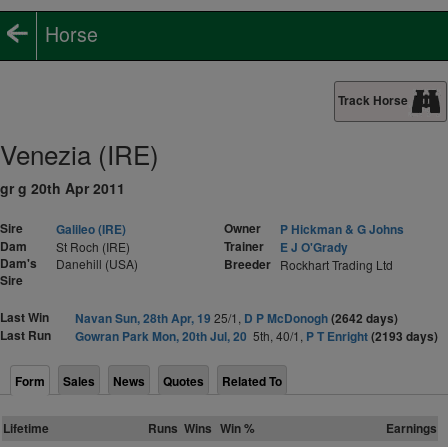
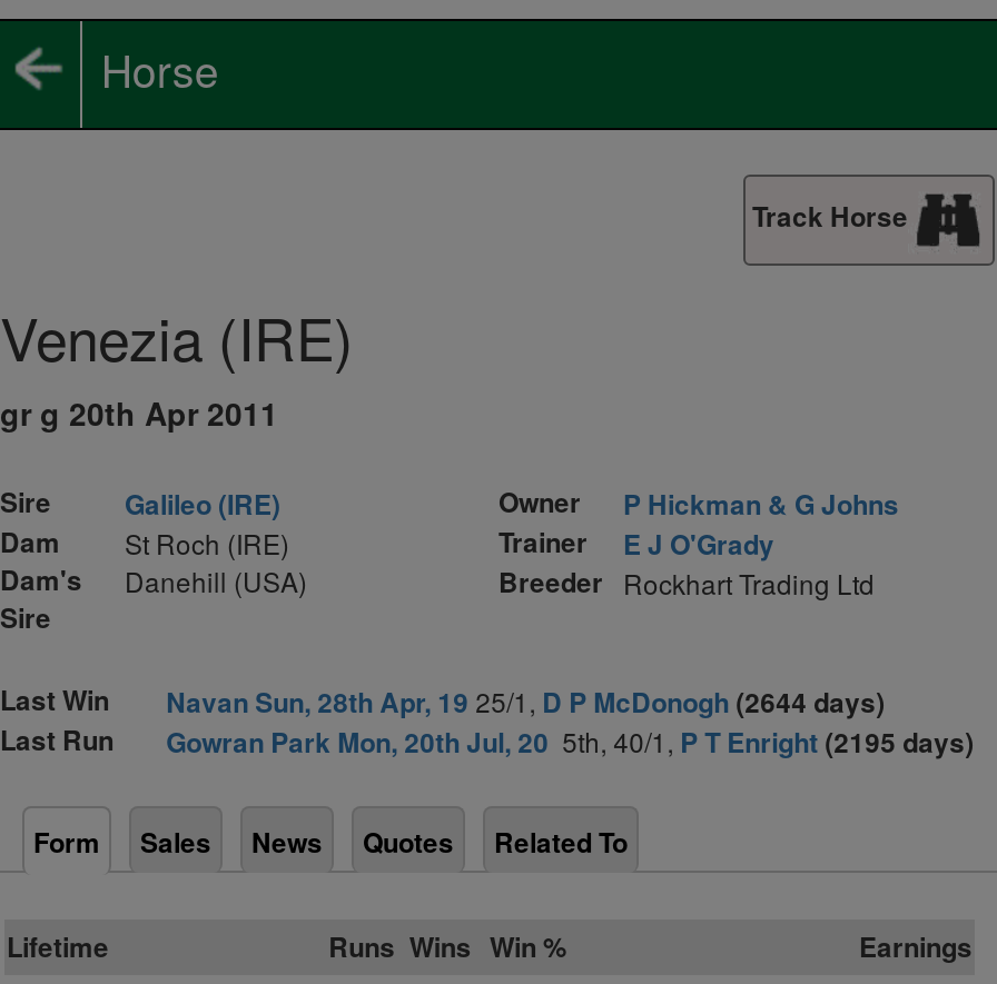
- Navan Sun, 28th Apr, 19 25/1, D P McDonogh (2642 days)
+ Navan Sun, 28th Apr, 19 25/1, D P McDonogh (2644 days)

- Gowran Park Mon, 20th Jul, 20 5th, 40/1, P T Enright (2193 days)
+ Gowran Park Mon, 20th Jul, 20 5th, 40/1, P T Enright (2195 days)
